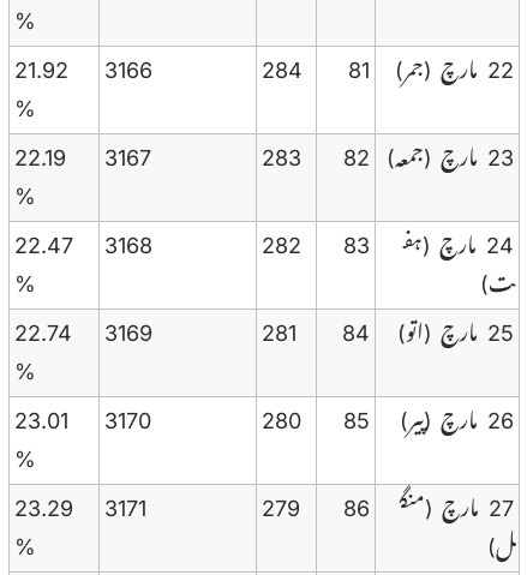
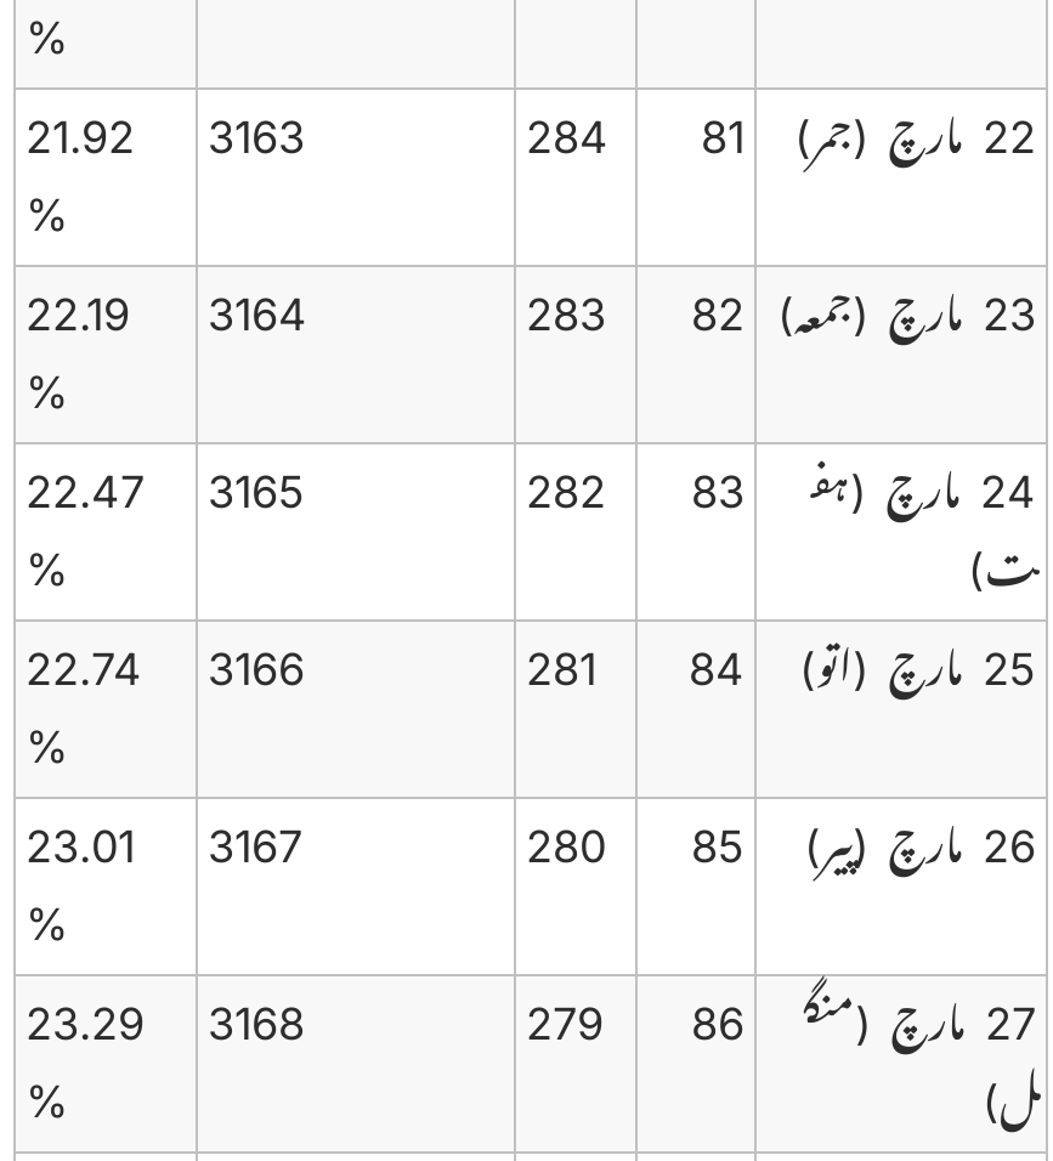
- 21.92 3166
+ 21.92 3163

- 22.19 3167
+ 22.19 3164

- 22.47 3168
+ 22.47 3165

- 22.74 3169
+ 22.74 3166

- 23.01 3170
+ 23.01 3167

- 23.29 3171
+ 23.29 3168
